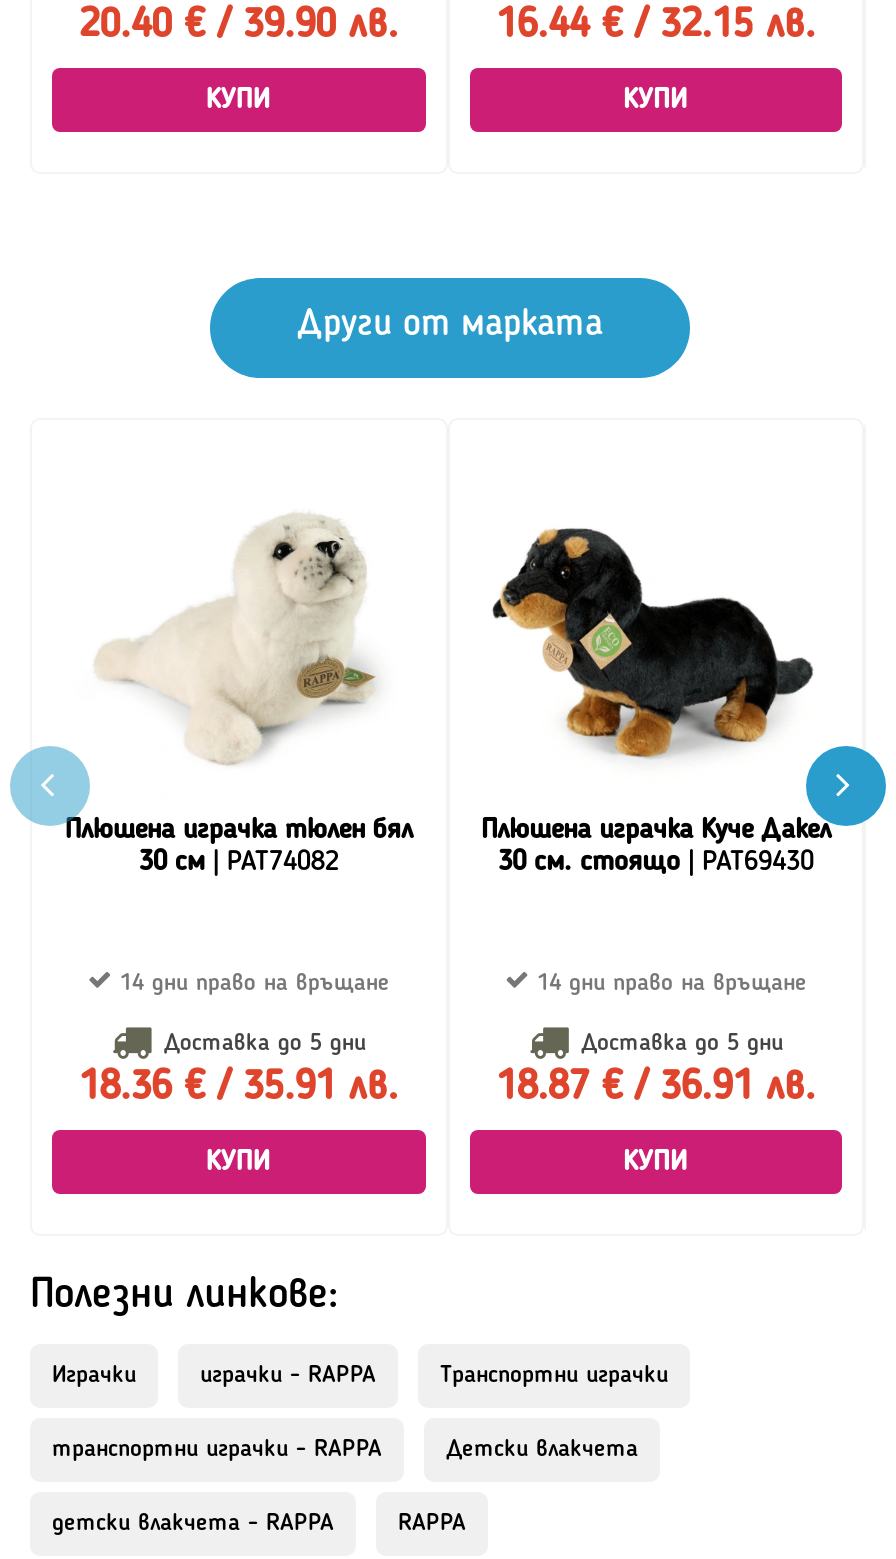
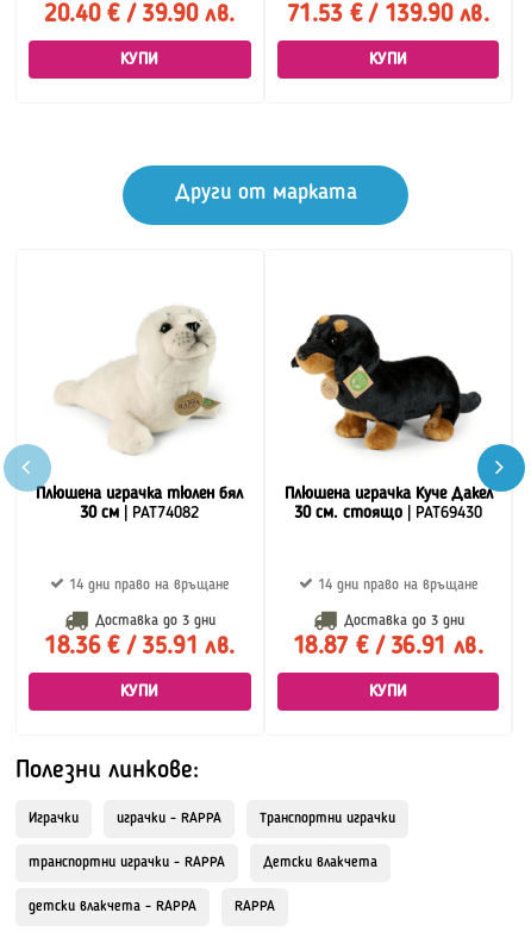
- 16.44 € / 32.15 лв.
+ 71.53 € / 139.90 лв.

- Доставка до 5 дни
+ Доставка до 3 дни

- Доставка до 5 дни
+ Доставка до 3 дни
